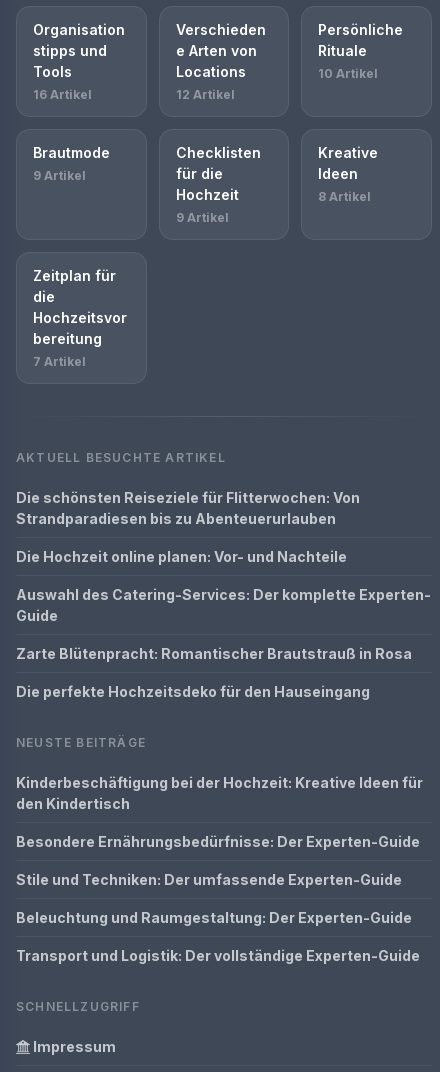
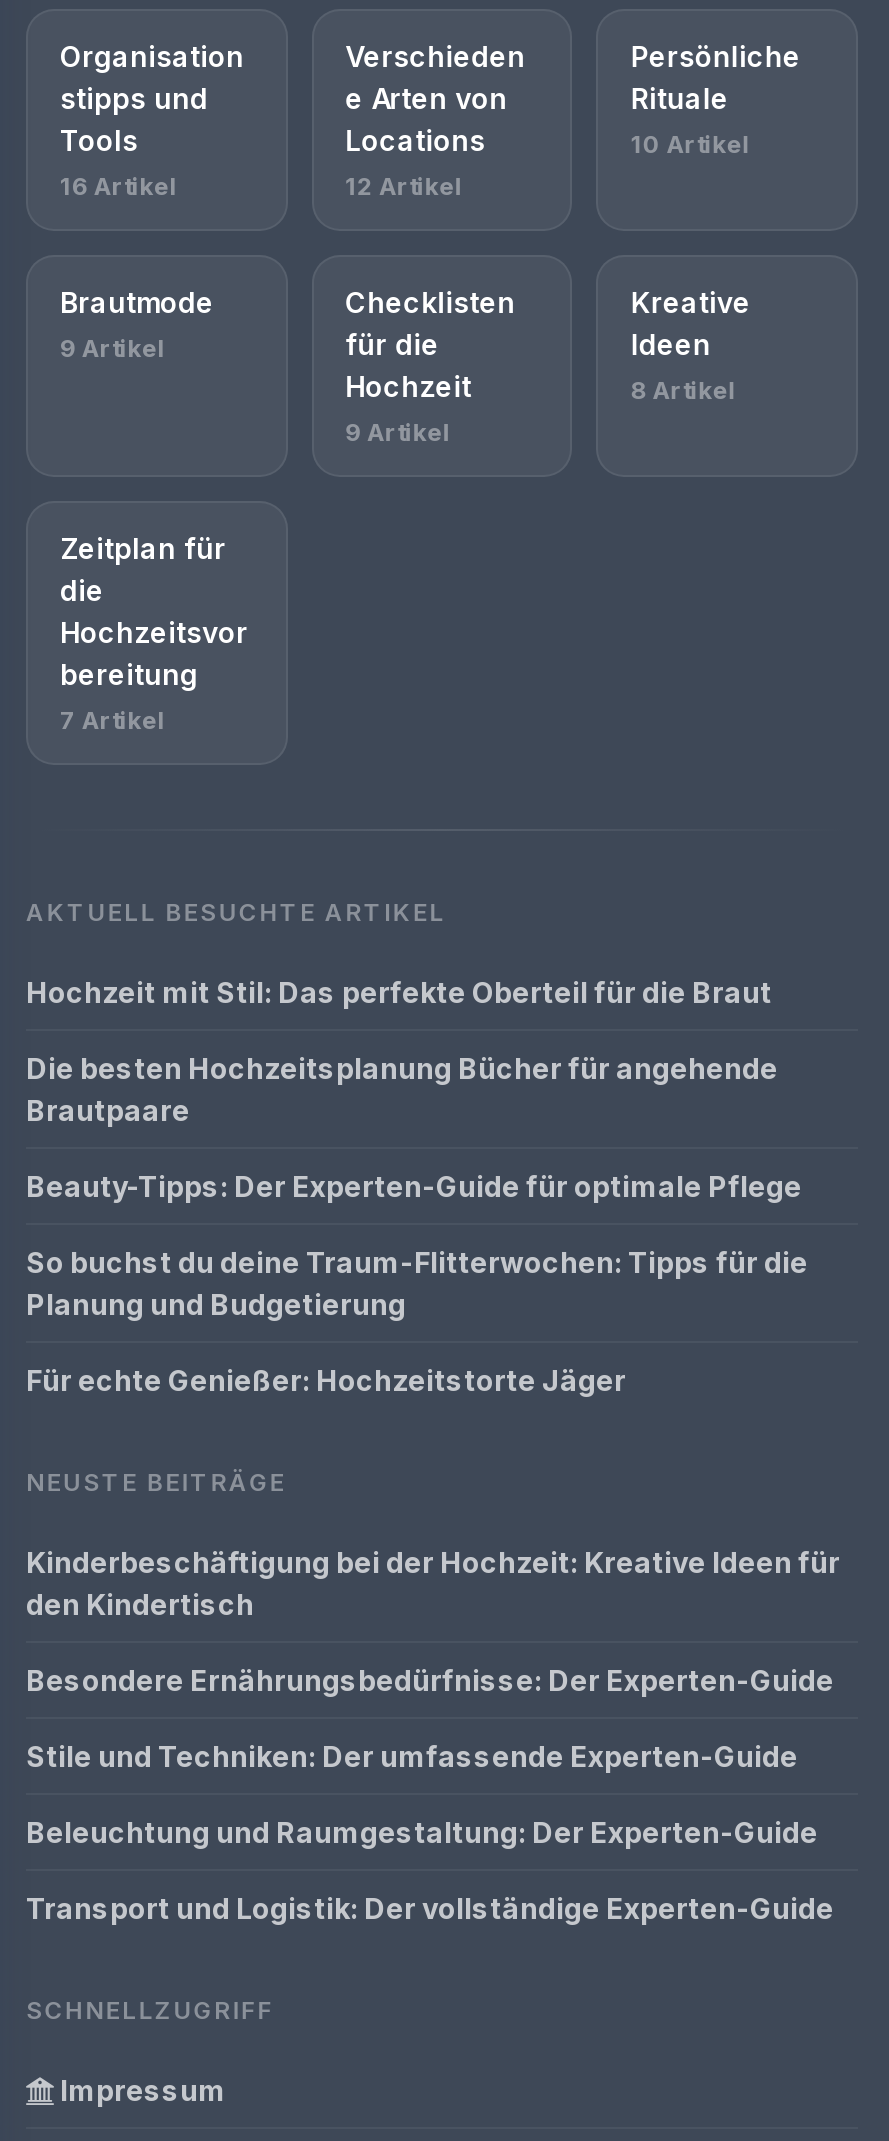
- Die schönsten Reiseziele für Flitterwochen: Von
- Strandparadiesen bis zu Abenteuerurlauben
+ Hochzeit mit Stil: Das perfekte Oberteil für die Braut

- Die Hochzeit online planen: Vor- und Nachteile
+ Die besten Hochzeitsplanung Bücher für angehende
+ Brautpaare

- Auswahl des Catering-Services: Der komplette Experten-
- Guide
+ Beauty-Tipps: Der Experten-Guide für optimale Pflege

- Zarte Blütenpracht: Romantischer Brautstrauß in Rosa
+ So buchst du deine Traum-Flitterwochen: Tipps für die
+ Planung und Budgetierung

- Die perfekte Hochzeitsdeko für den Hauseingang
+ Für echte Genießer: Hochzeitstorte Jäger
